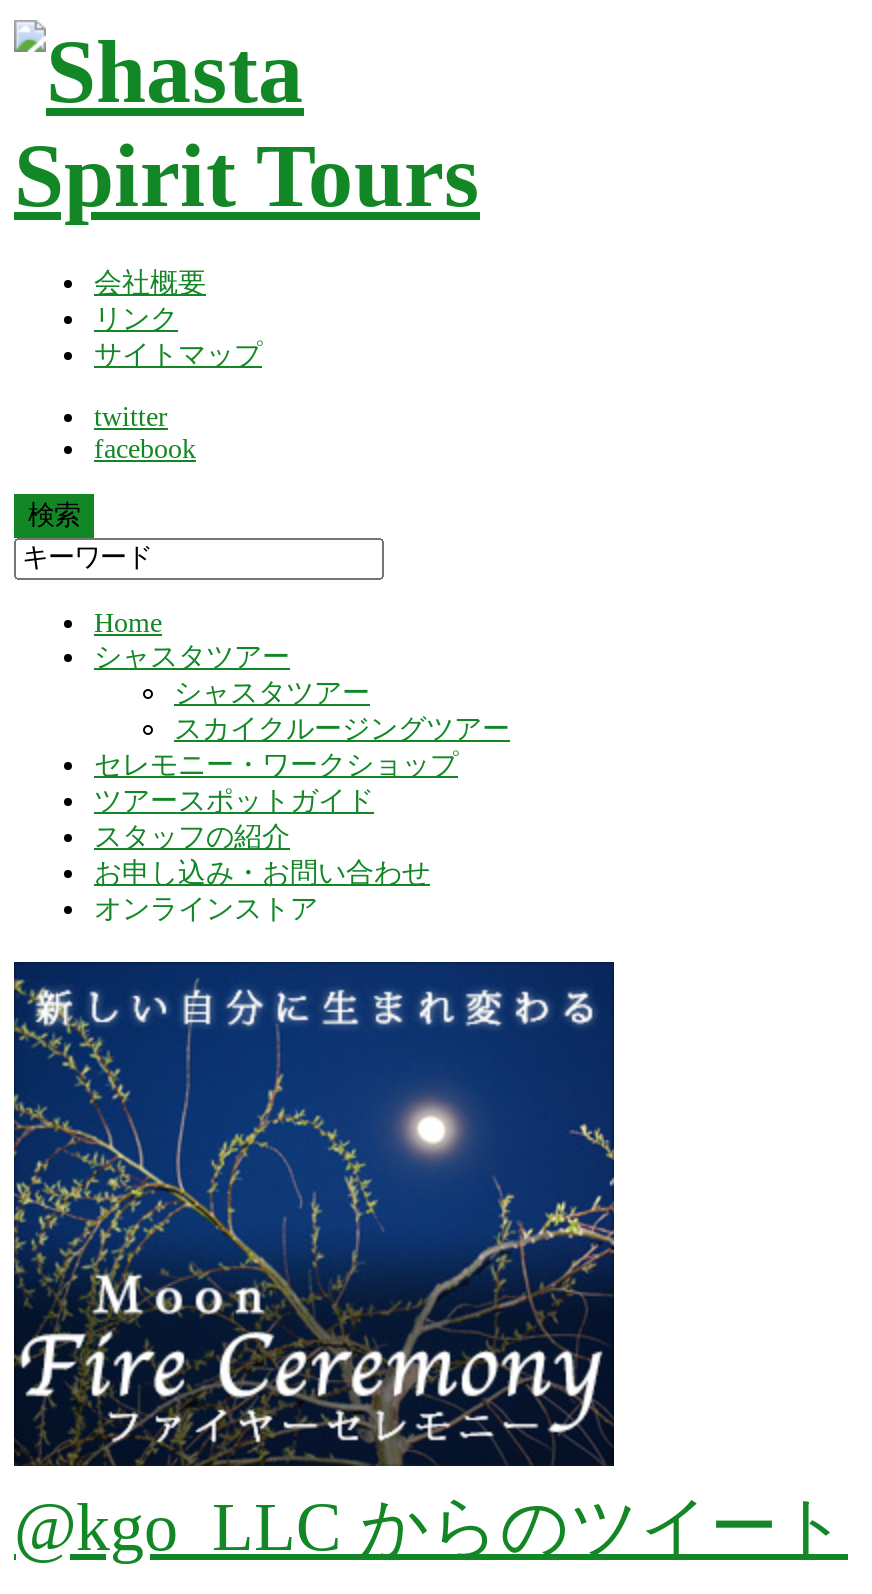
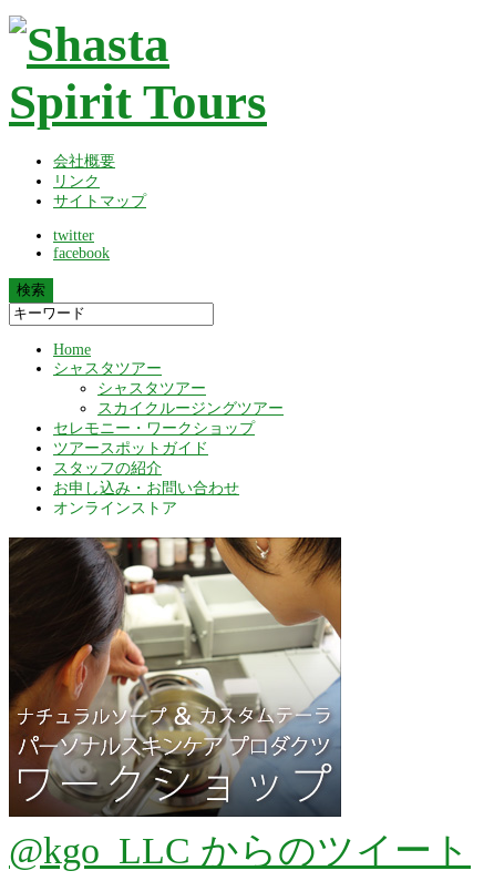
- [image]
+ [image]
